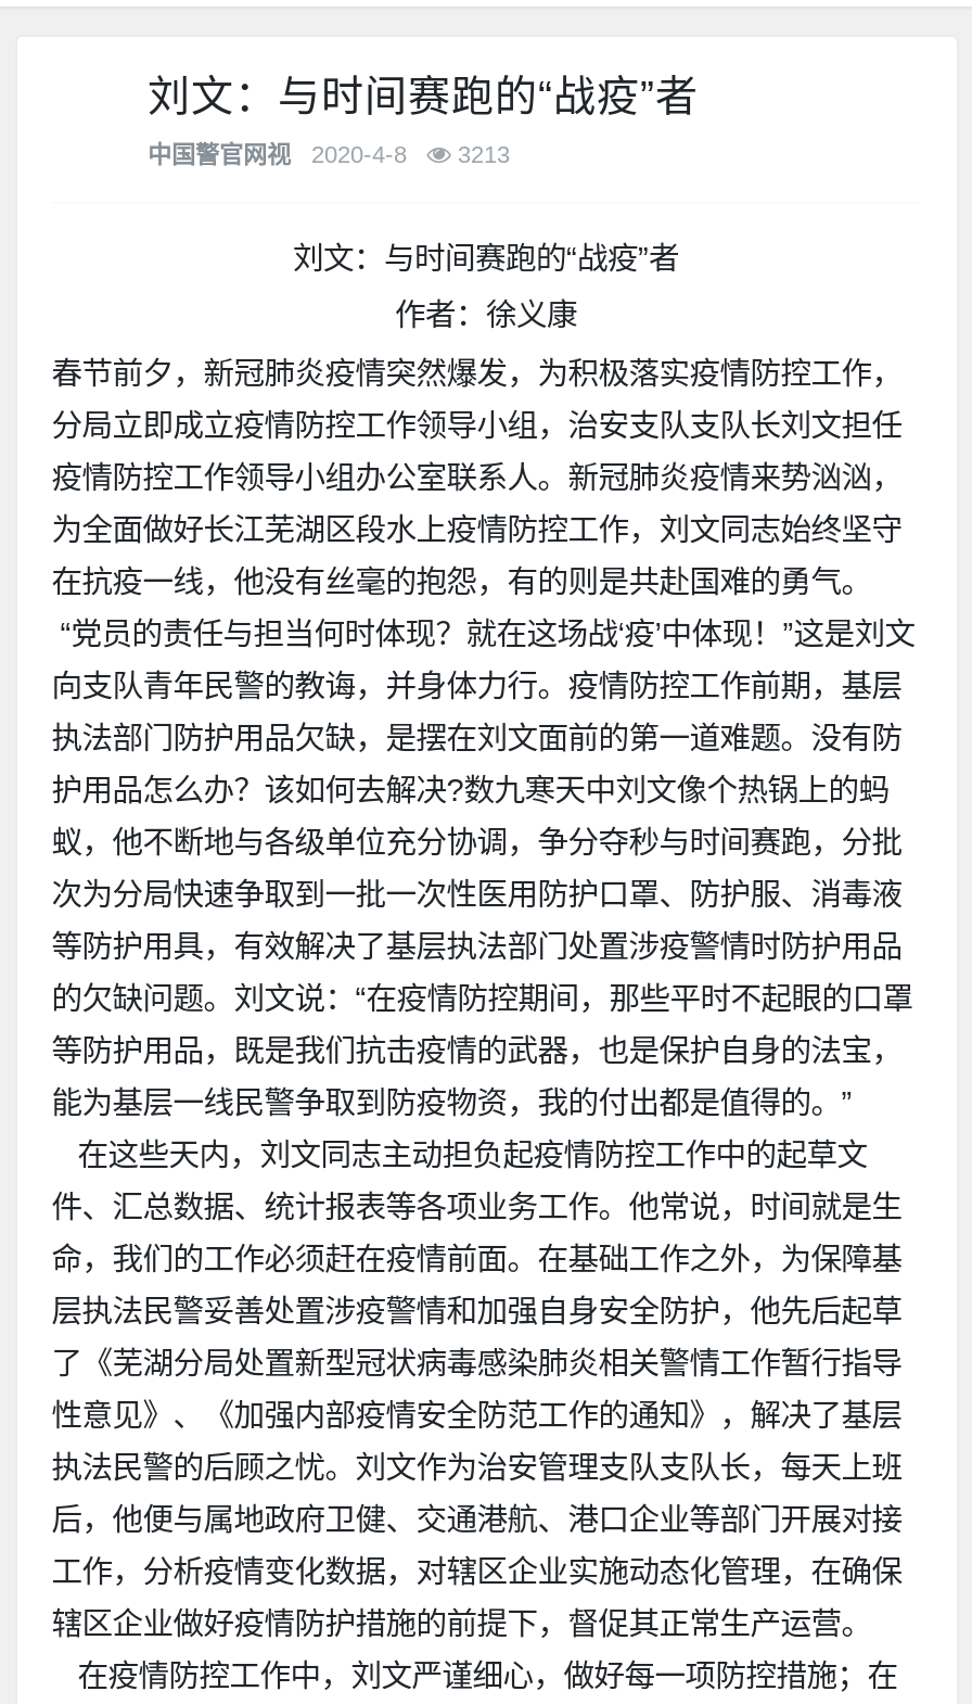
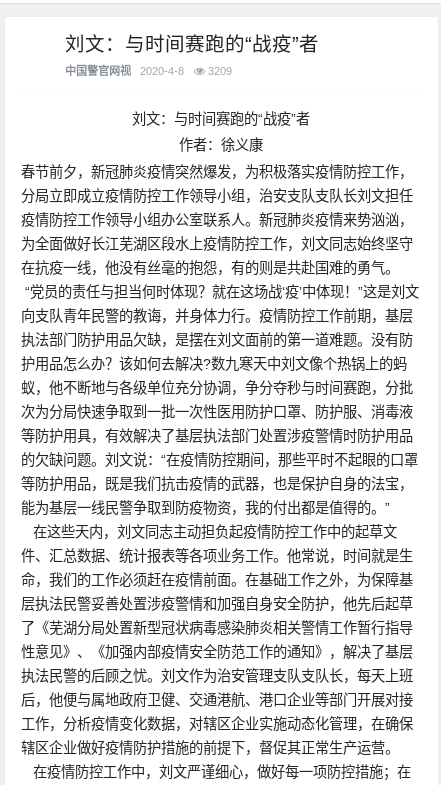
- 中国警官网视 2020-4-8 3213
+ 中国警官网视 2020-4-8 3209
